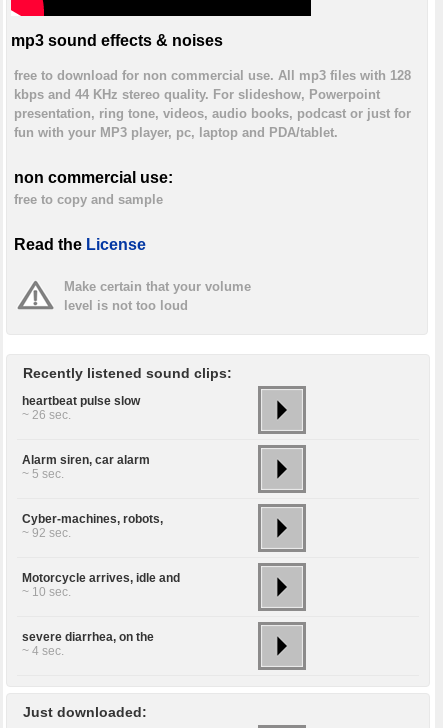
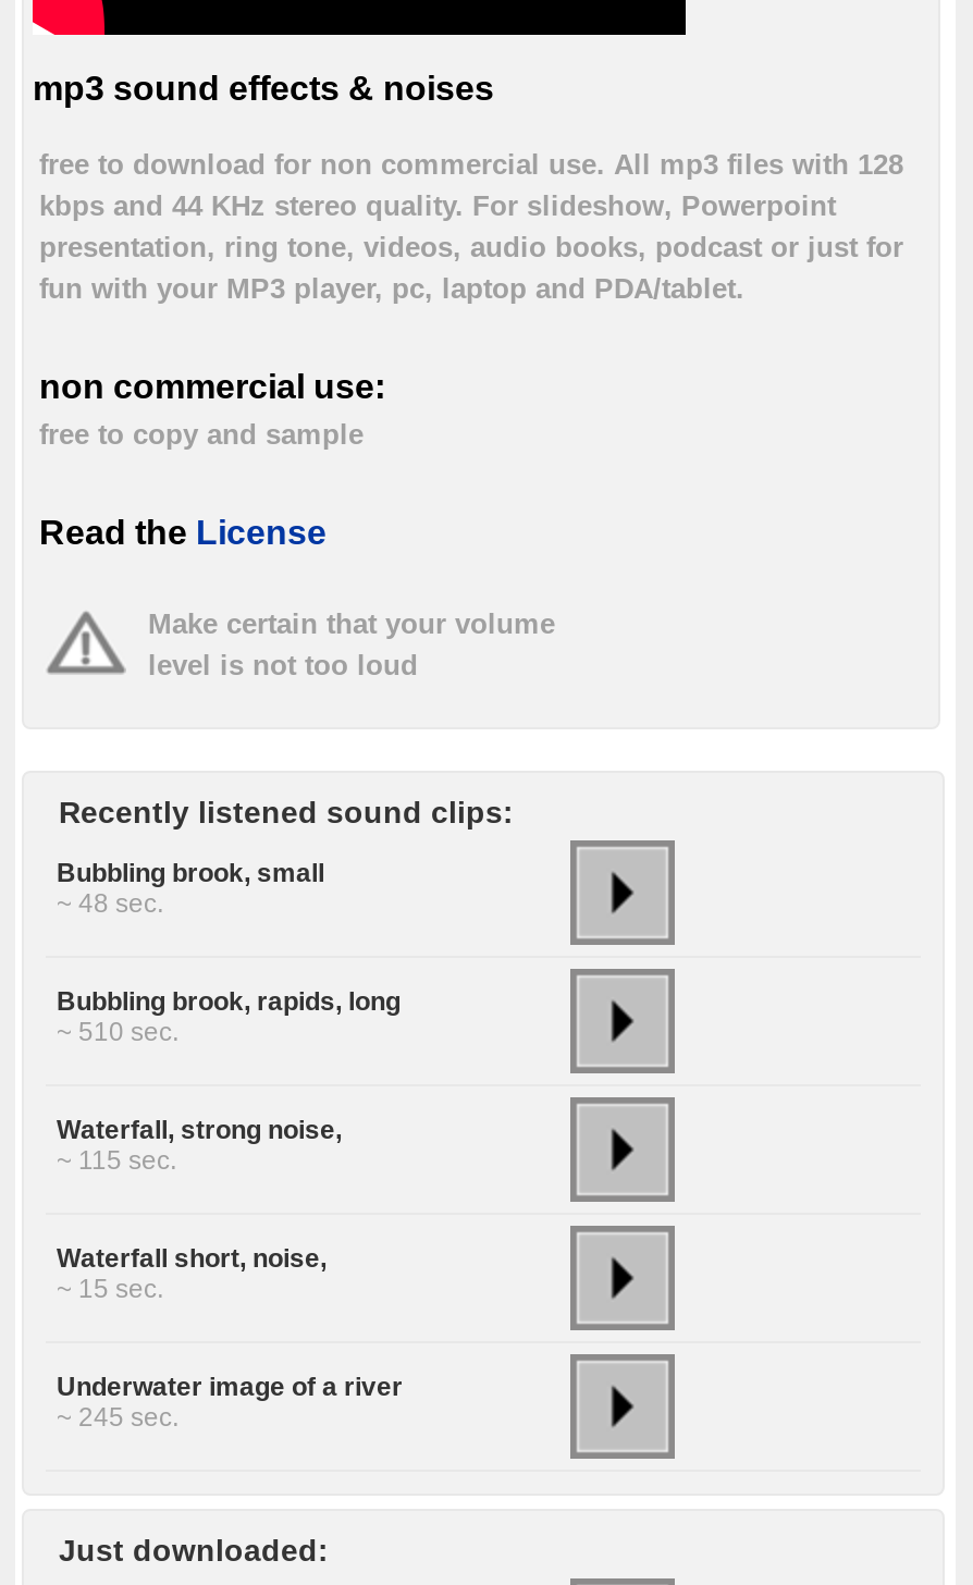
- heartbeat pulse slow
- ~ 26 sec.
+ Bubbling brook, small
+ ~ 48 sec.

- Alarm siren, car alarm
- ~ 5 sec.
+ Bubbling brook, rapids, long
+ ~ 510 sec.

- Cyber-machines, robots,
- ~ 92 sec.
+ Waterfall, strong noise,
+ ~ 115 sec.

- Motorcycle arrives, idle and
- ~ 10 sec.
+ Waterfall short, noise,
+ ~ 15 sec.

- severe diarrhea, on the
- ~ 4 sec.
+ Underwater image of a river
+ ~ 245 sec.
